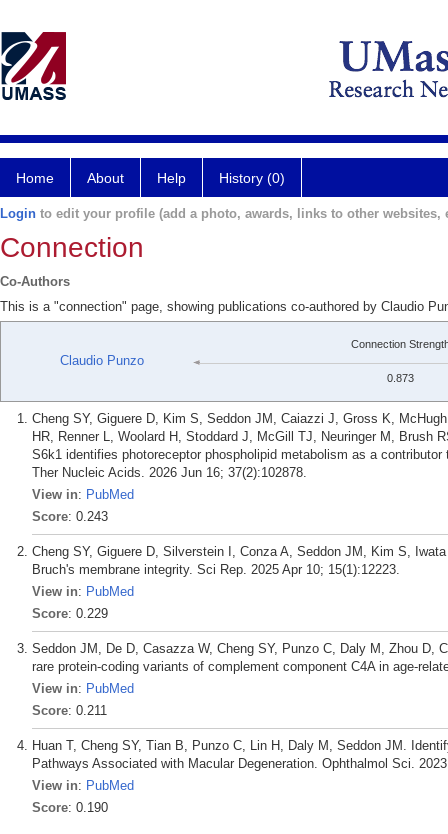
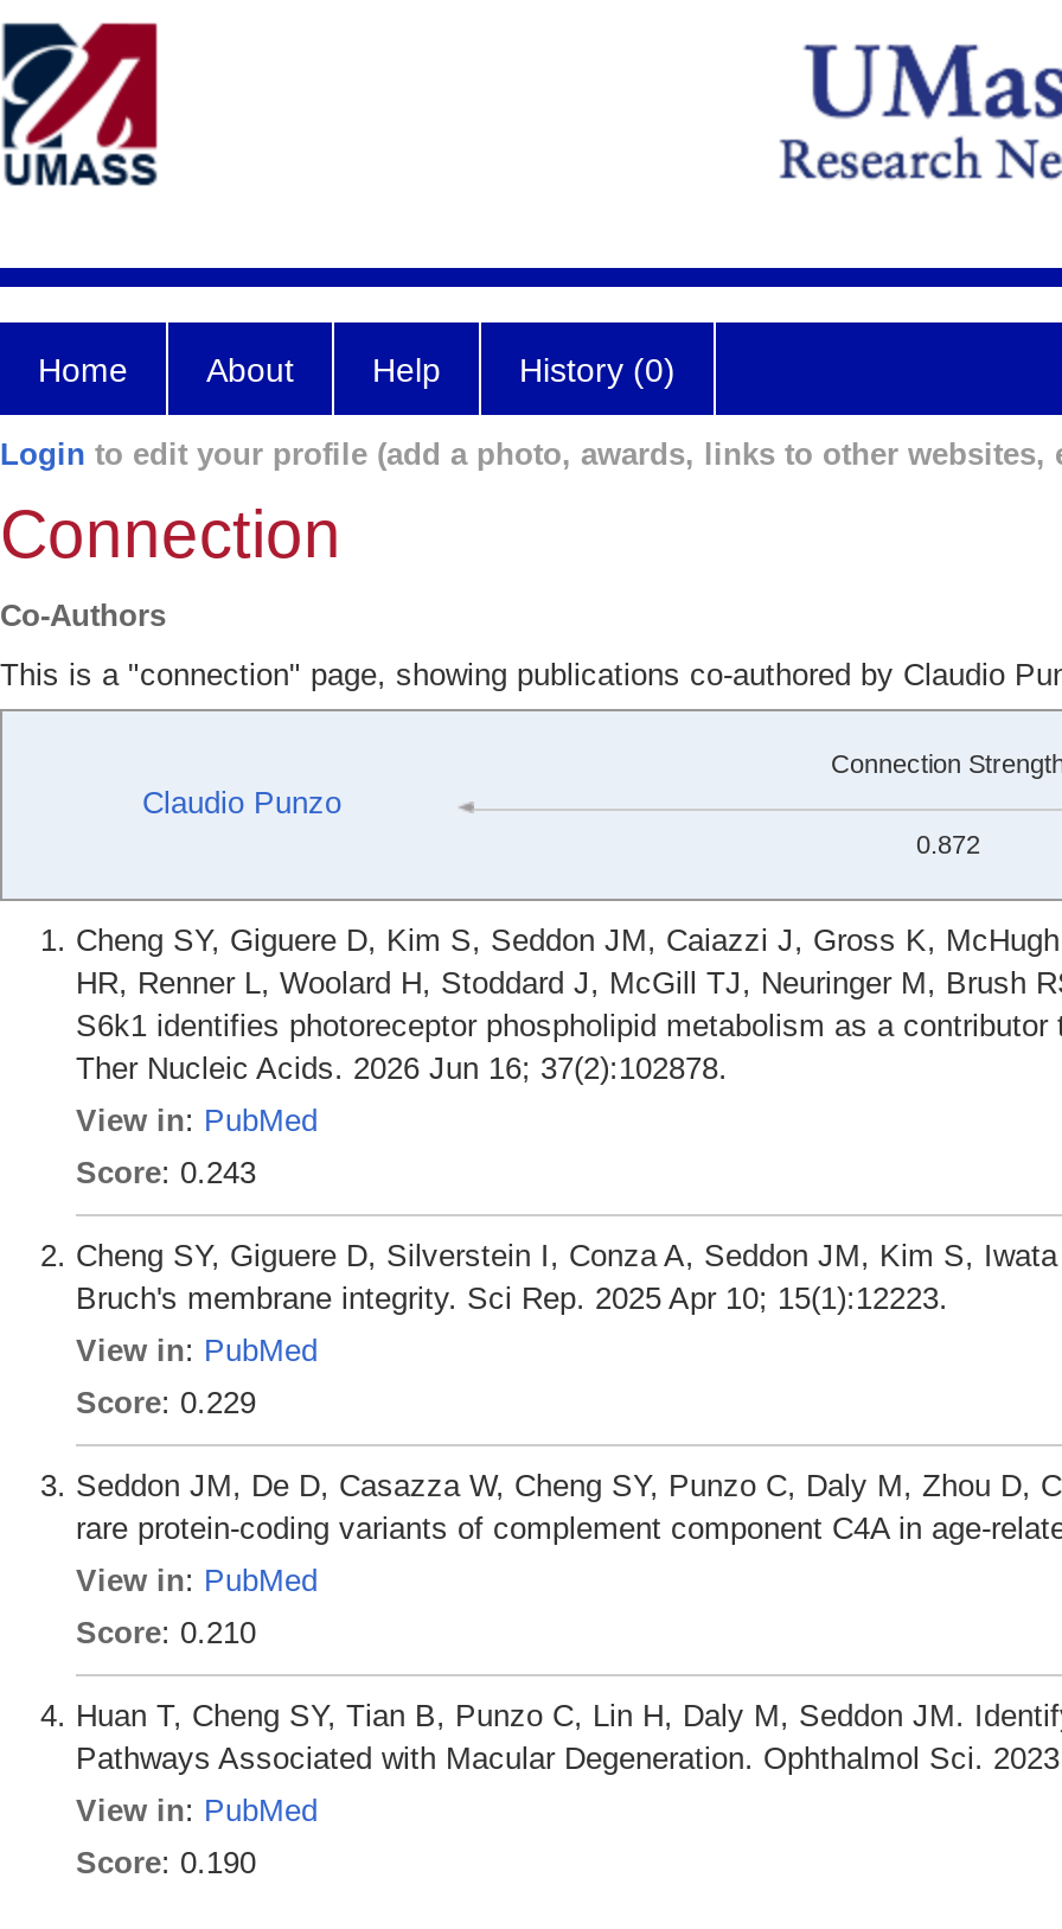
- 0.873
+ 0.872

- Score: 0.211
+ Score: 0.210
